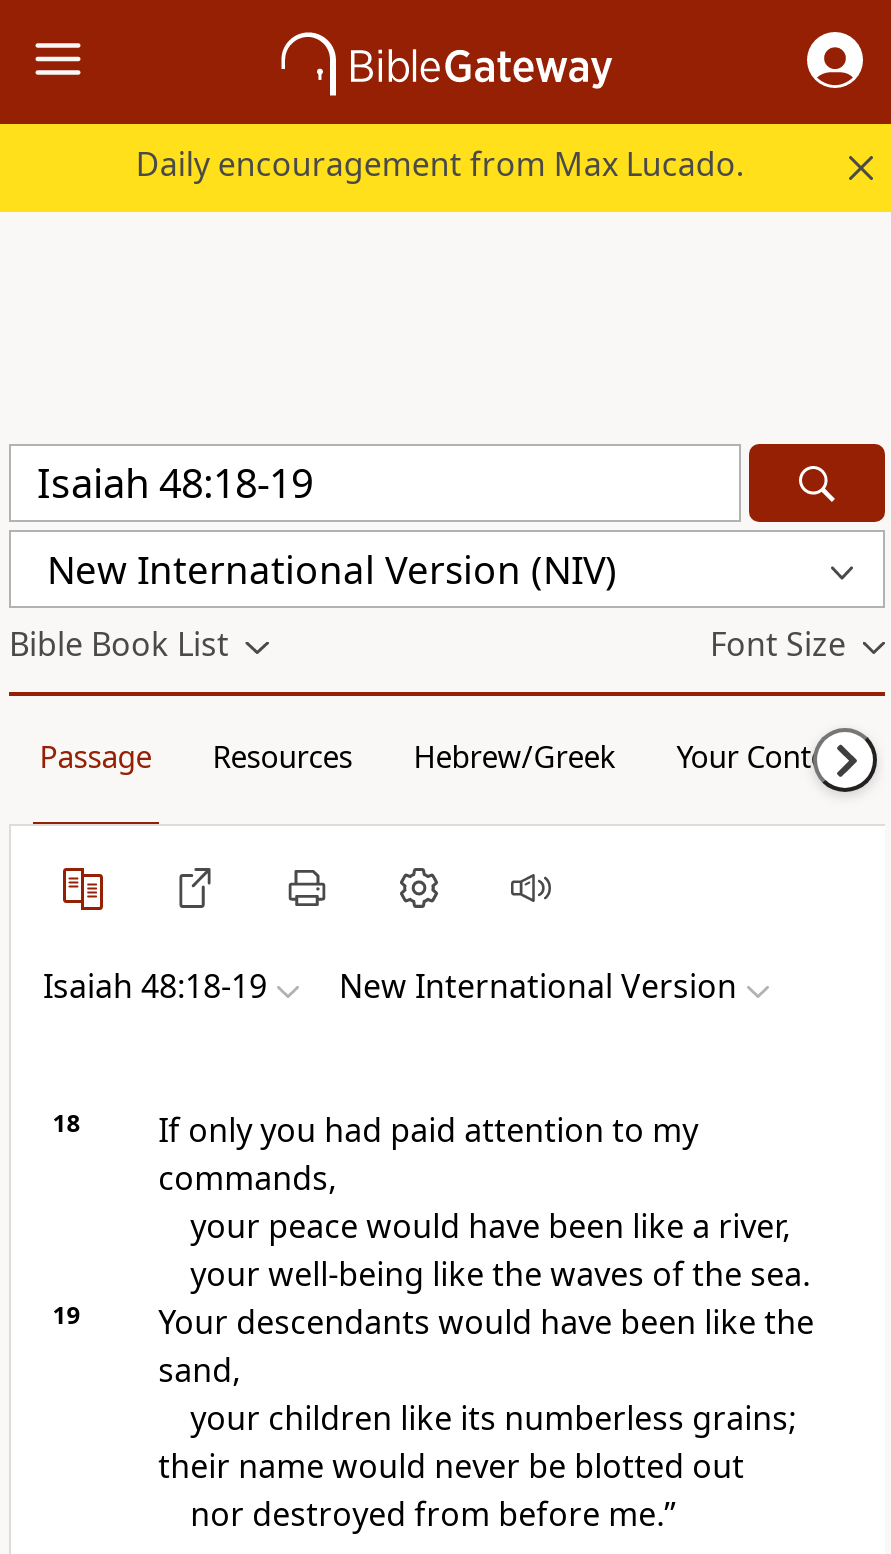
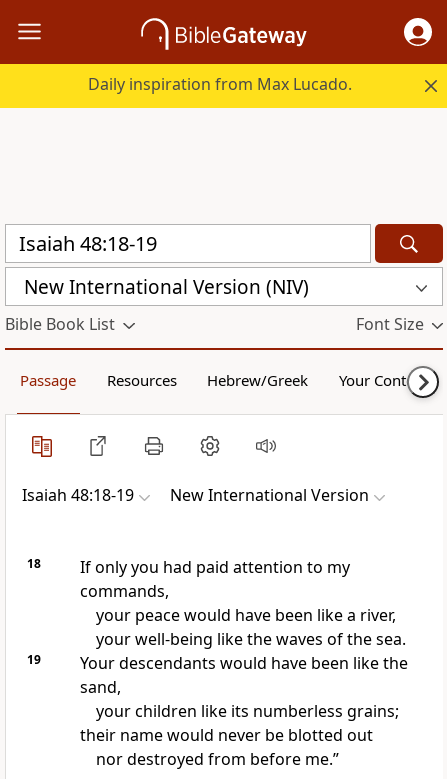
- Daily encouragement from Max Lucado.
+ Daily inspiration from Max Lucado.
